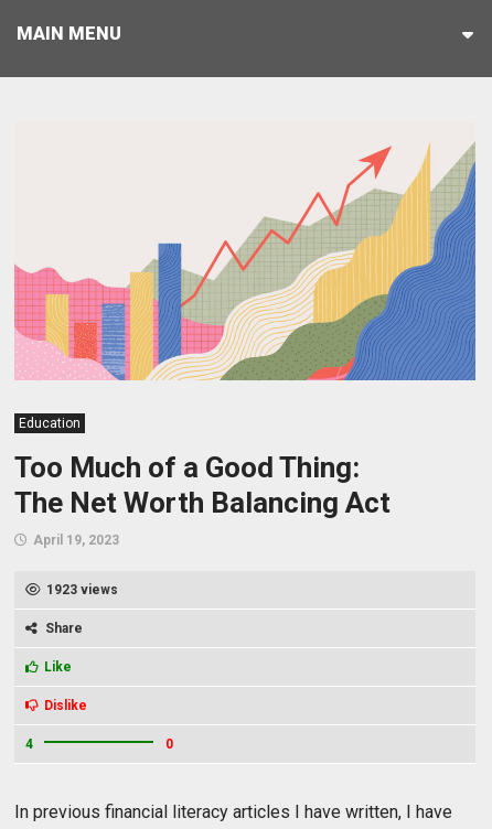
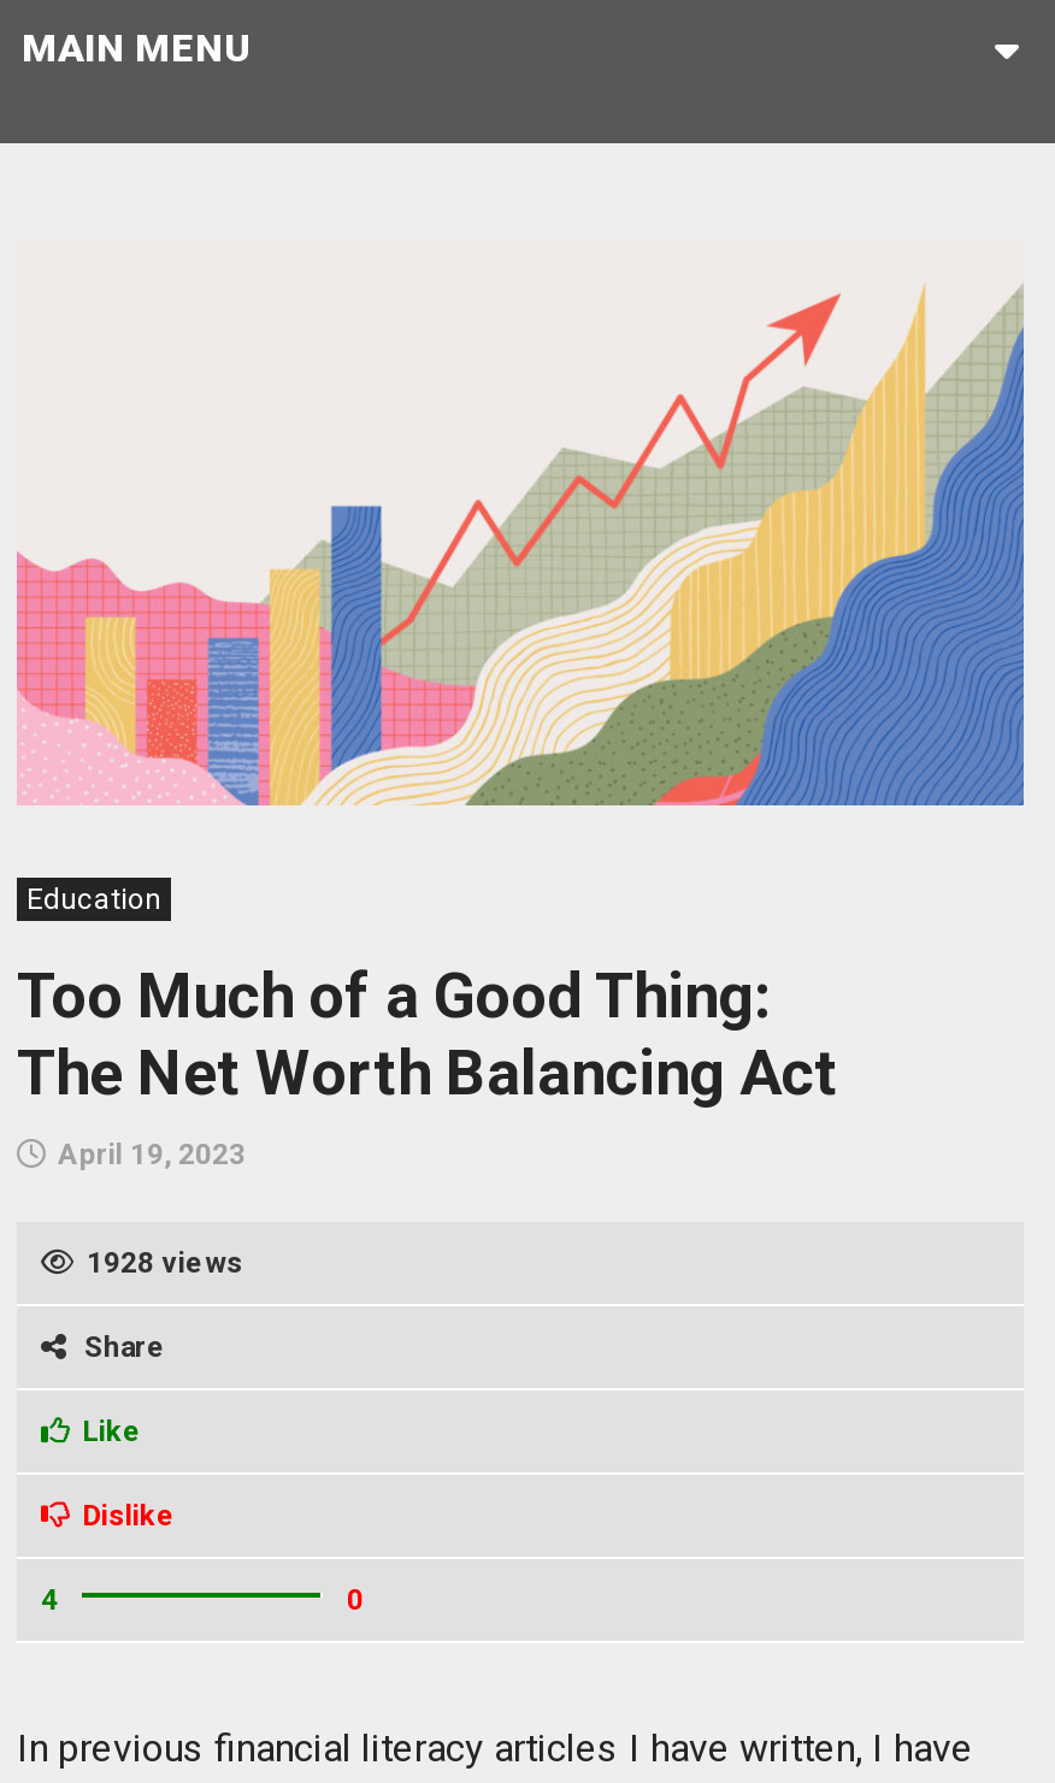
- 1923 views
+ 1928 views
